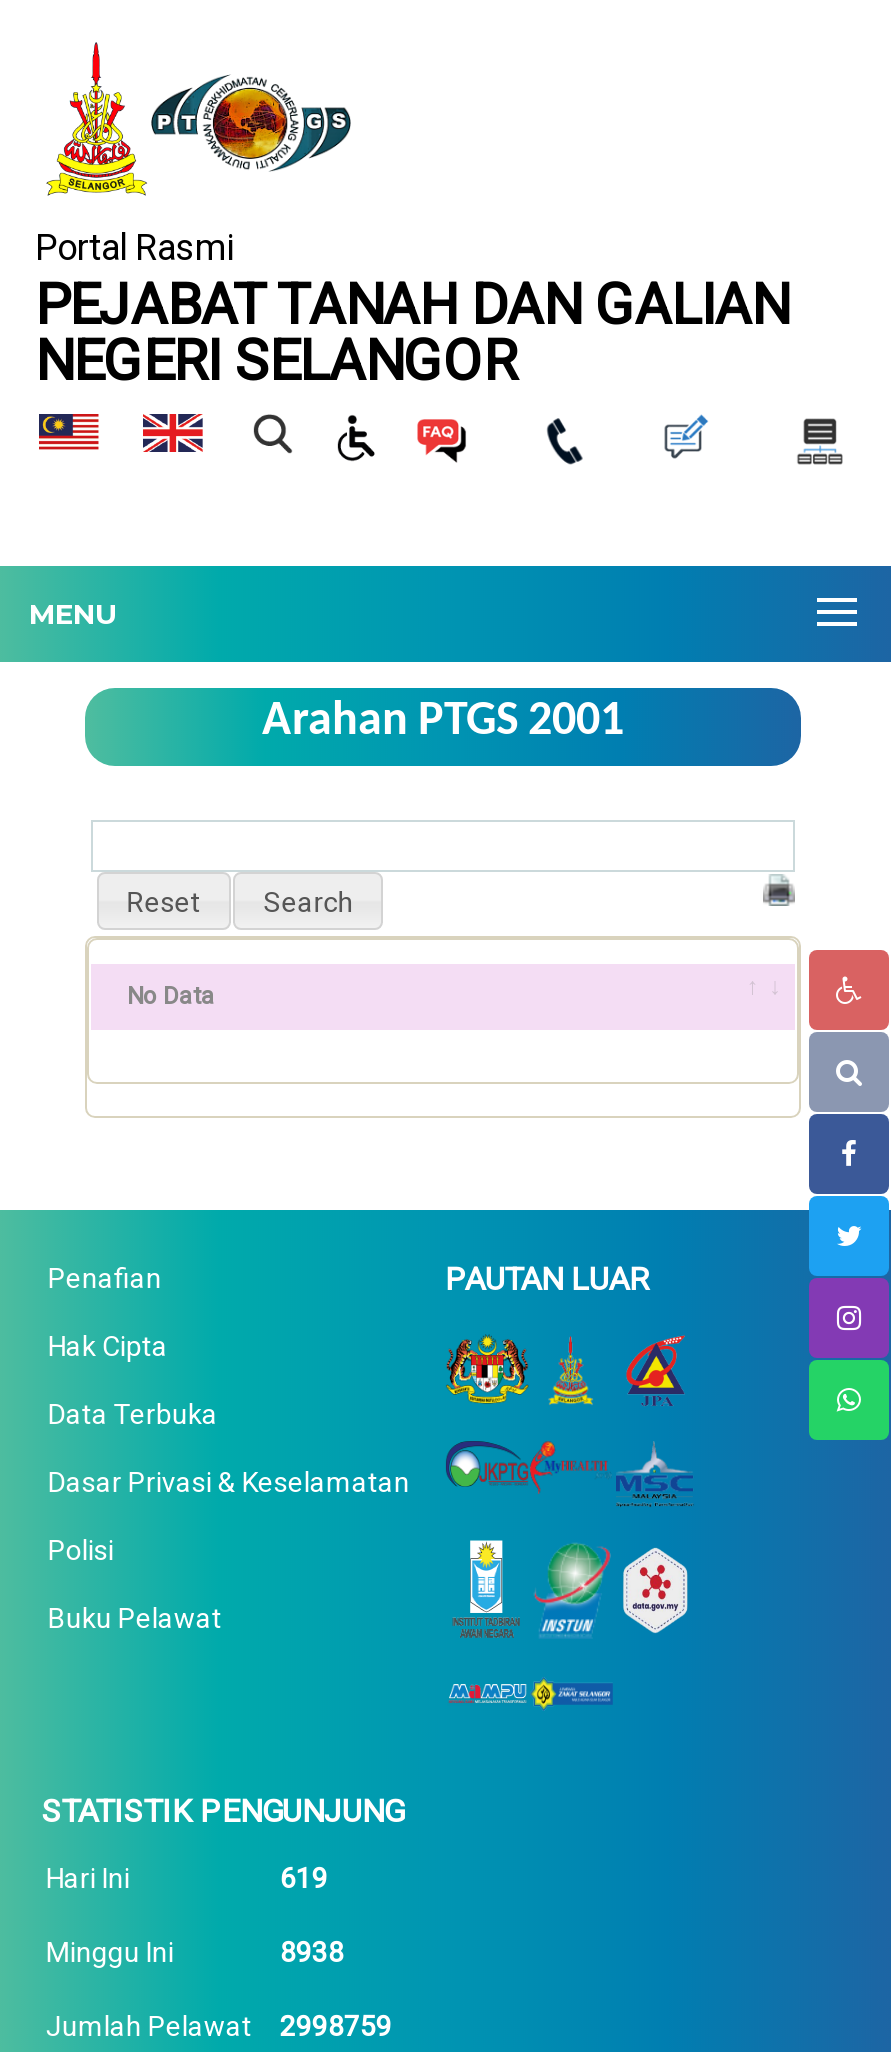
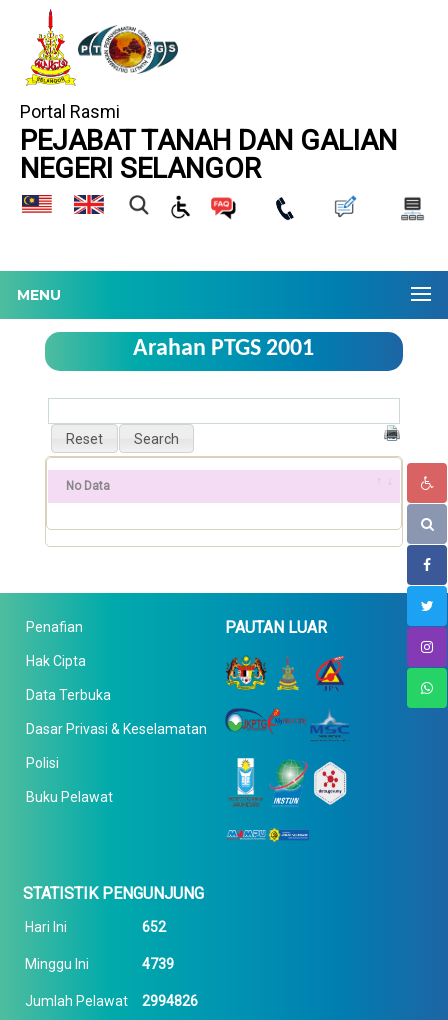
- 619
+ 652

- 8938
+ 4739

- Jumlah Pelawat 2998759
+ Jumlah Pelawat 2994826
